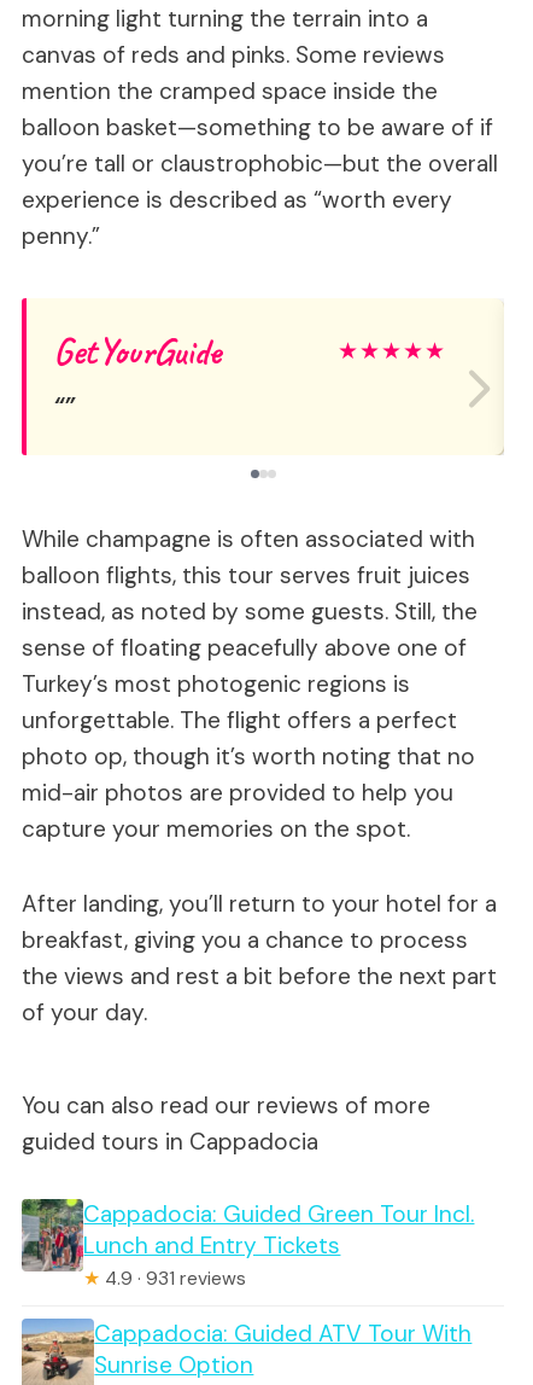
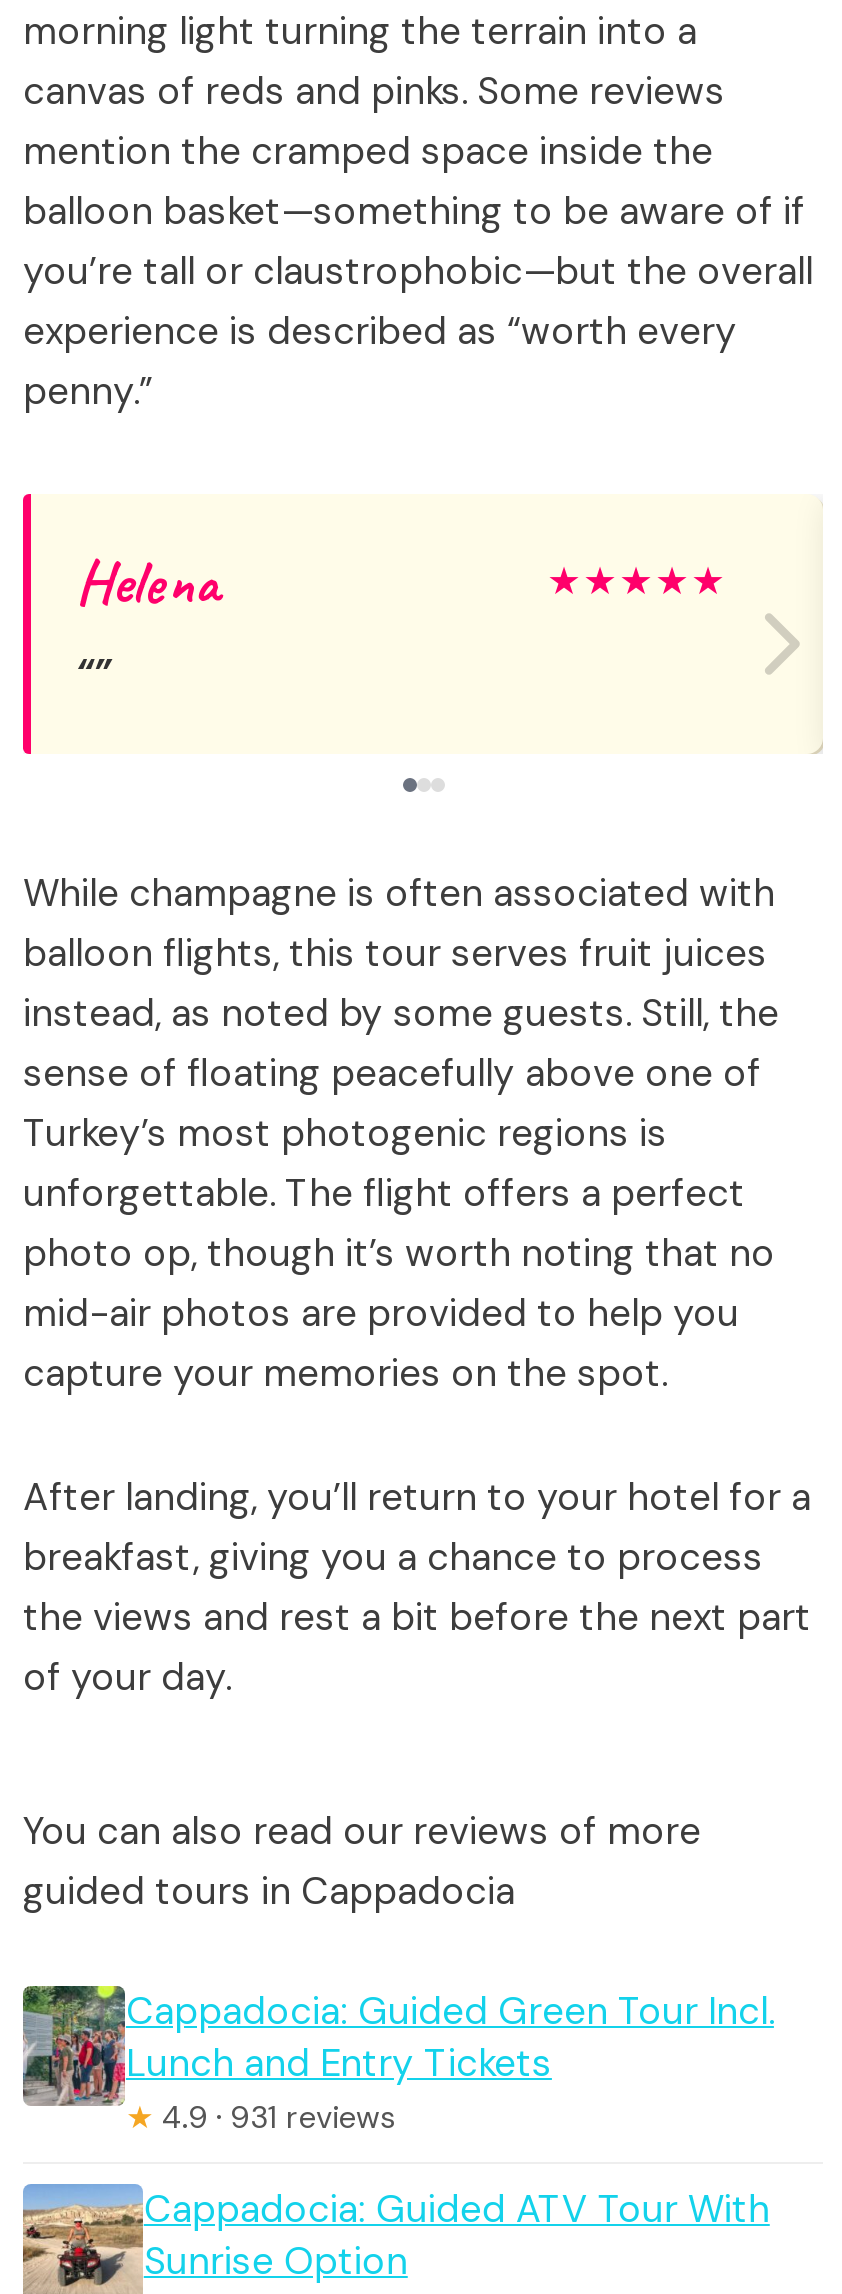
- GetYourGuide
+ Helena
